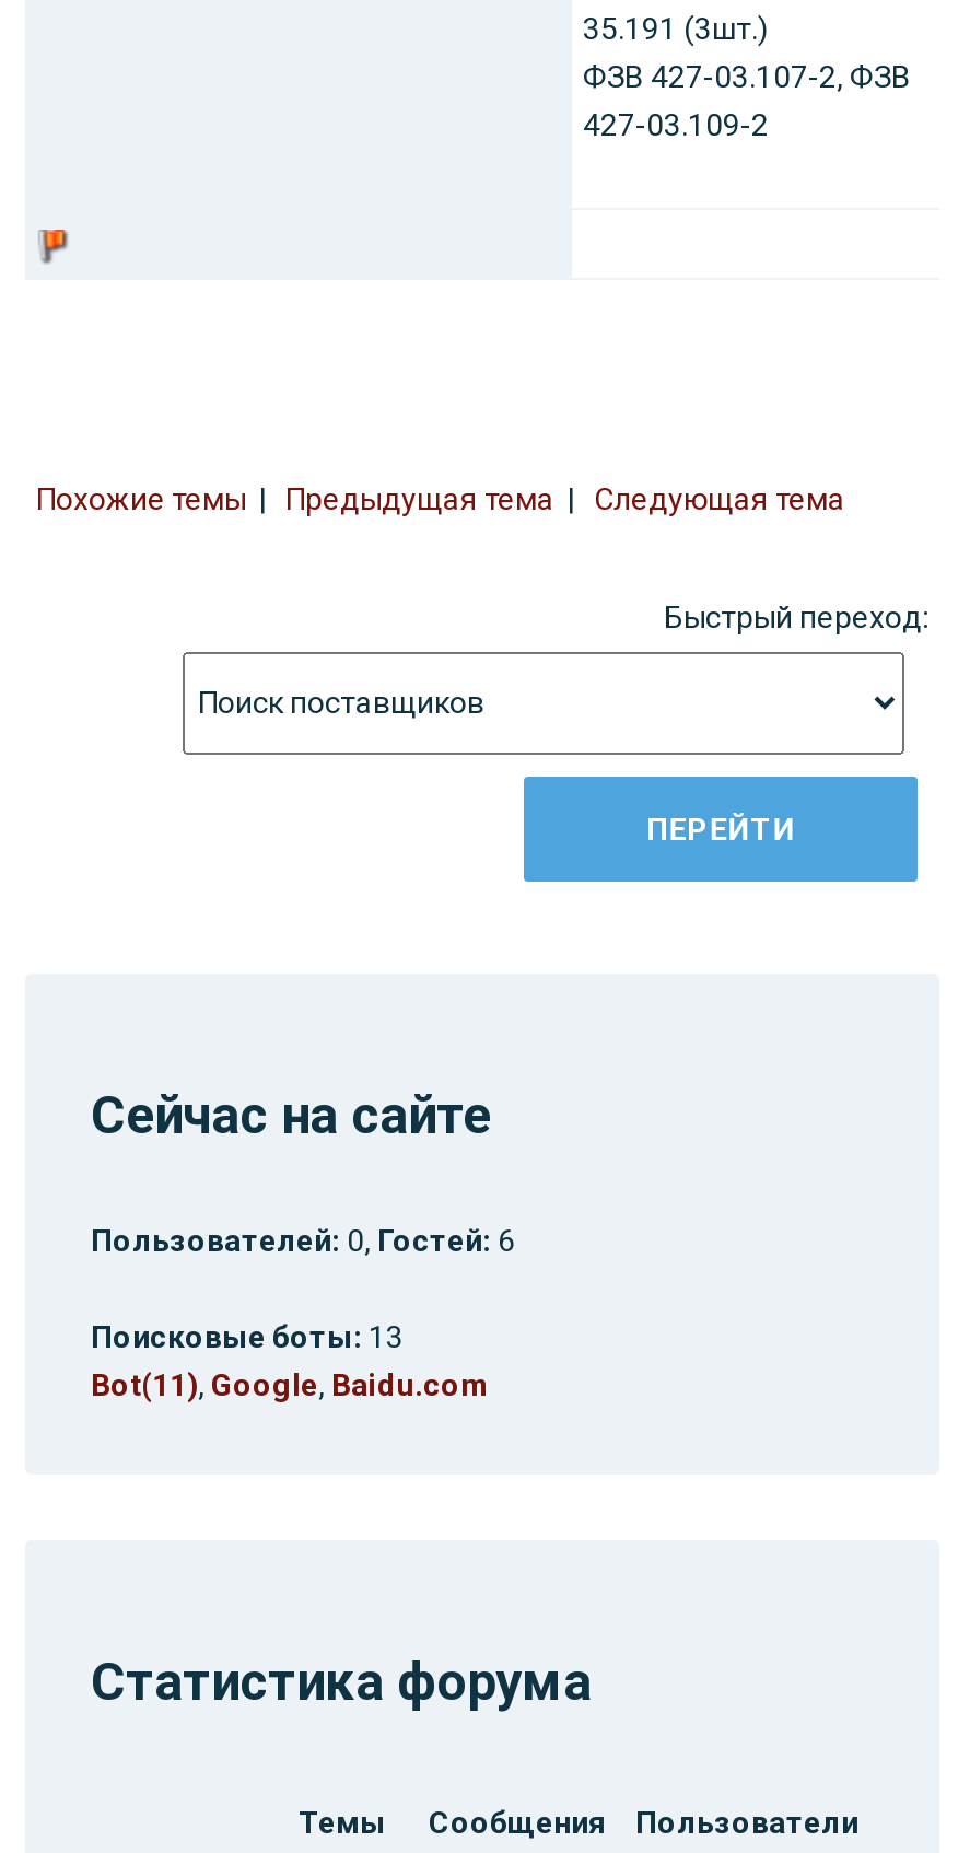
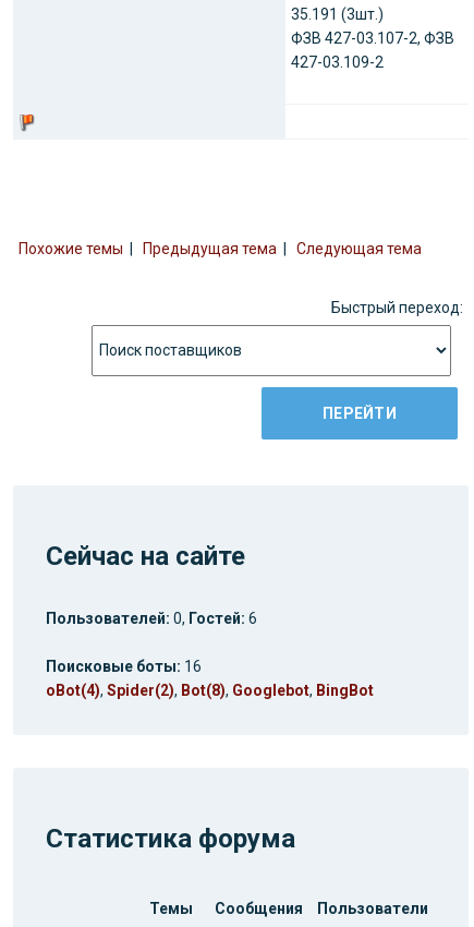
- Поисковые боты: 13
- Bot(11), Google, Baidu.com
+ Поисковые боты: 16
+ oBot(4), Spider(2), Bot(8), Googlebot, BingBot
